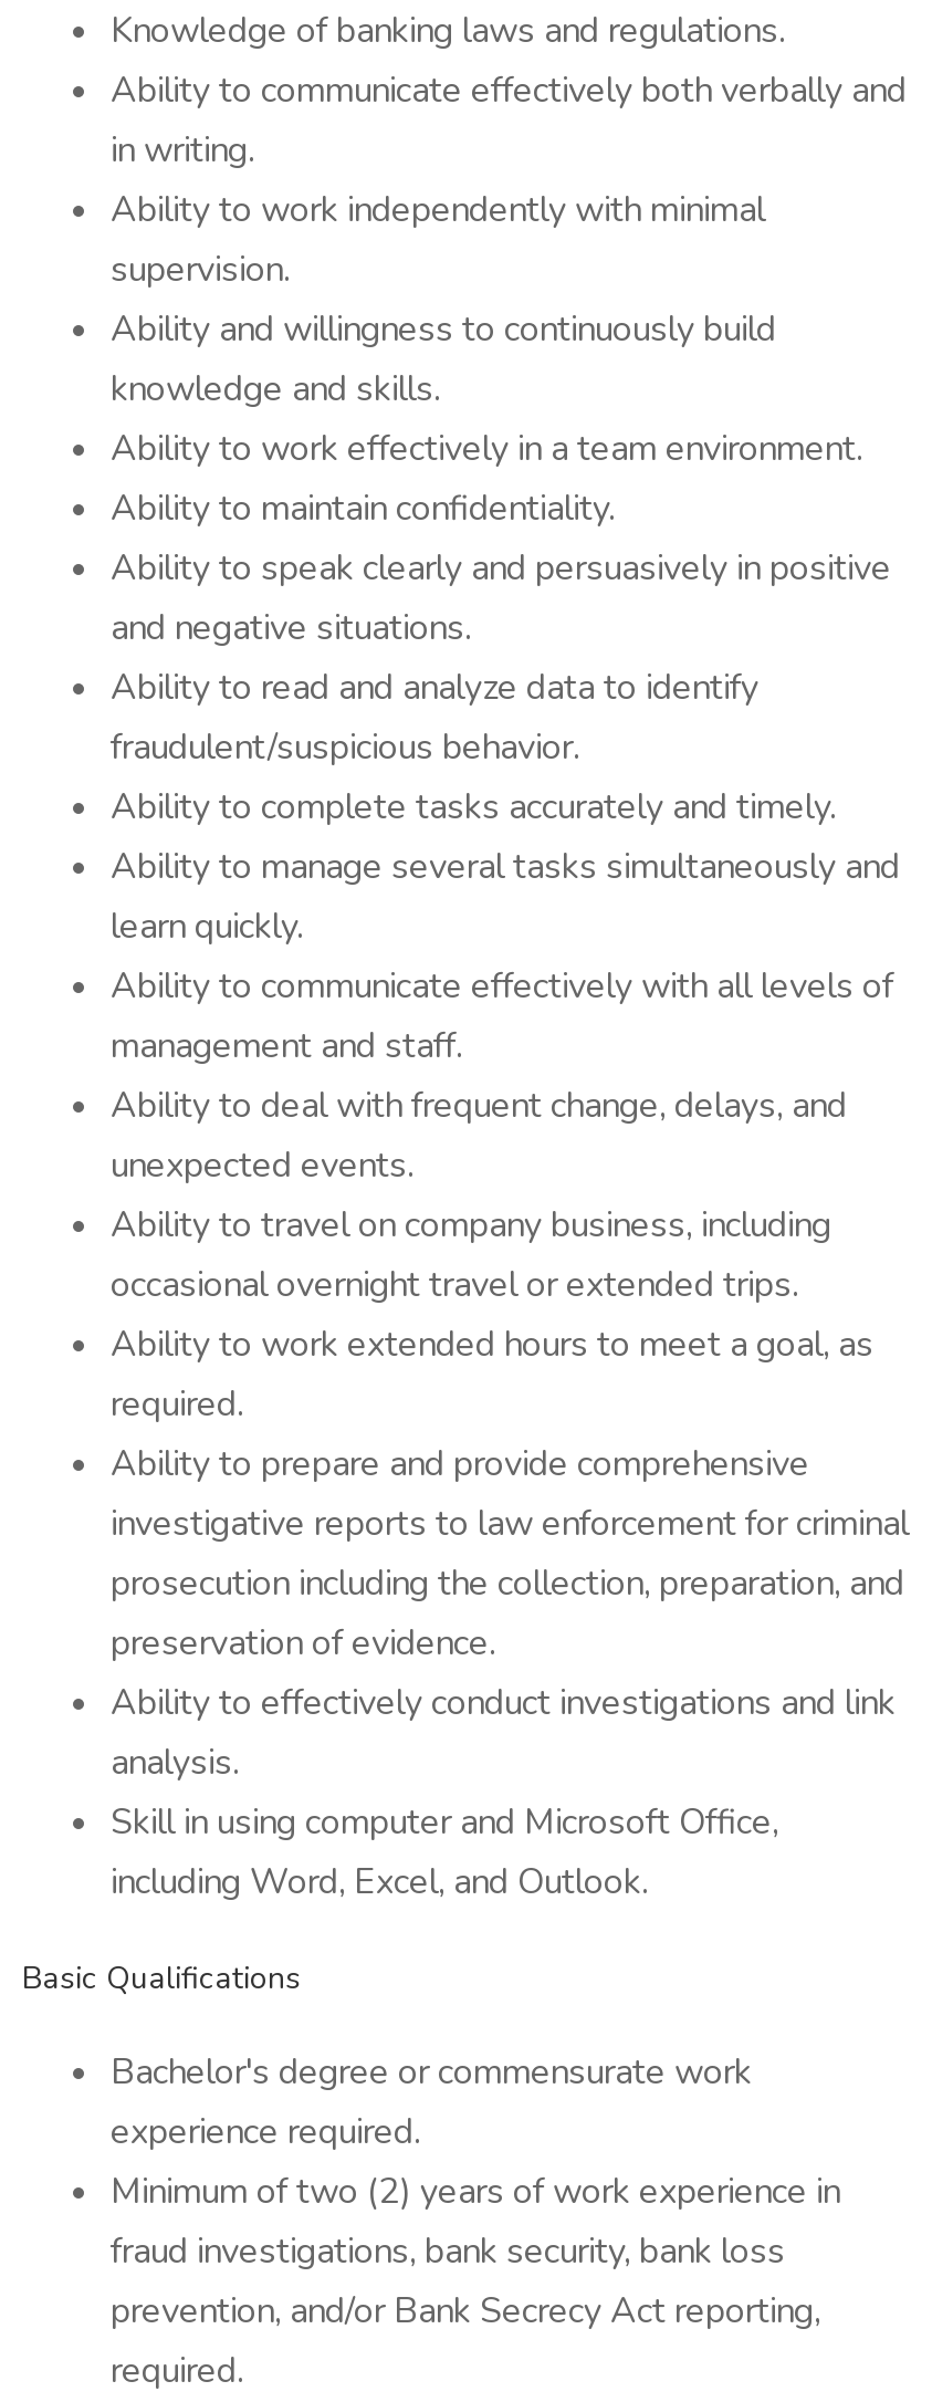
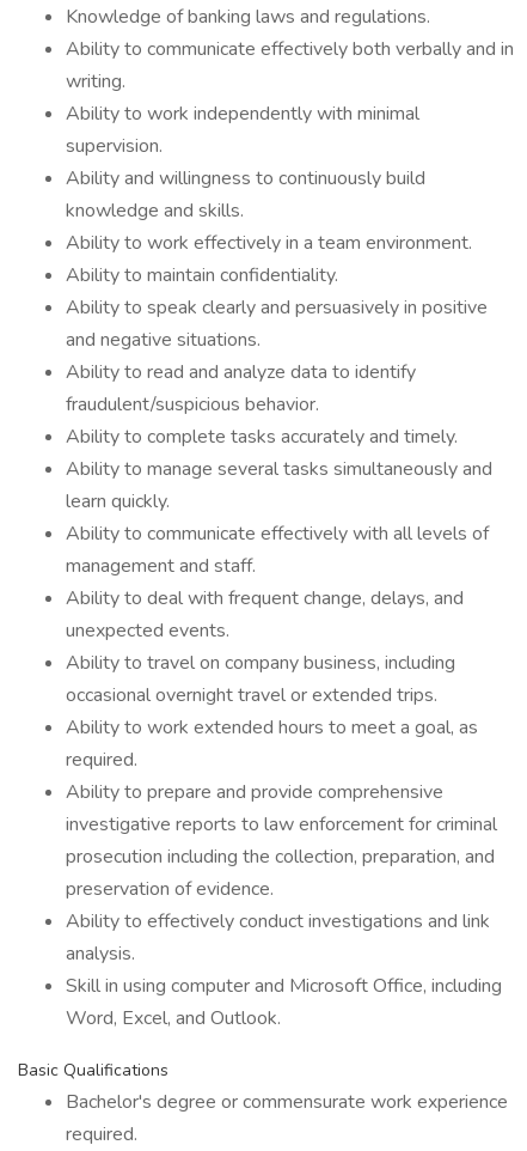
- Bachelor's degree or commensurate work
- experience required.
- Minimum of two (2) years of work experience in
- fraud investigations, bank security, bank loss
- prevention, and/or Bank Secrecy Act reporting,
+ Bachelor's degree or commensurate work experience
